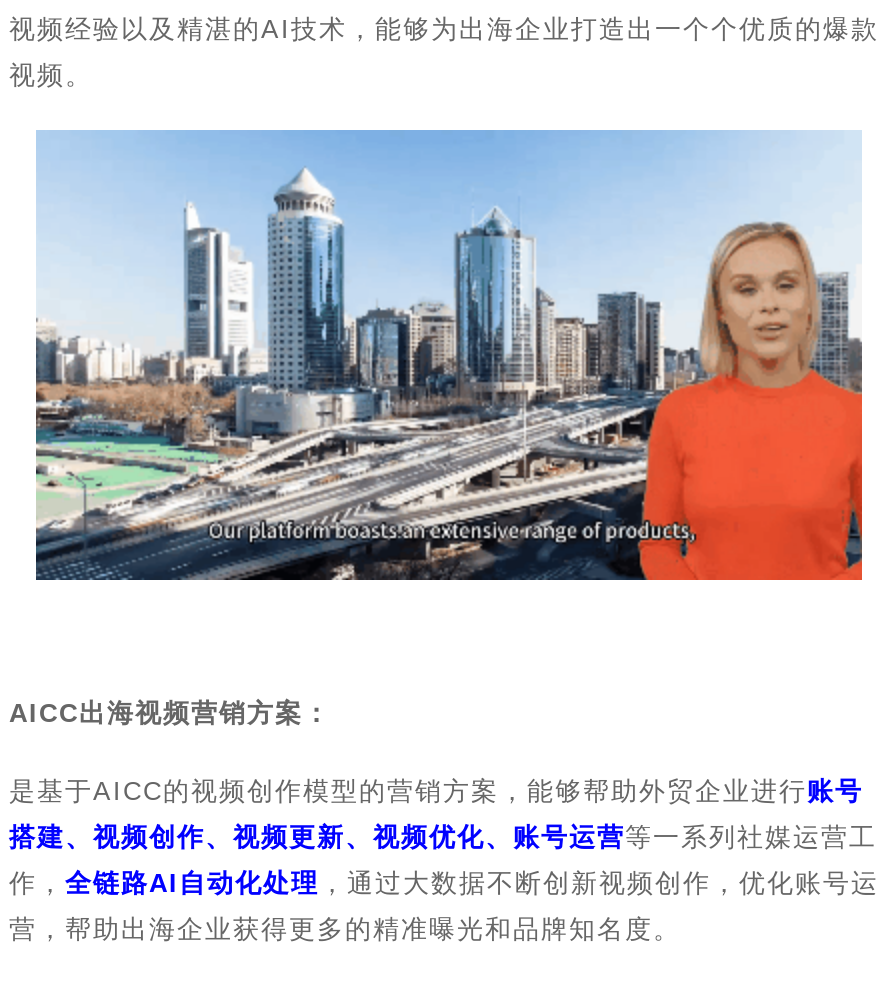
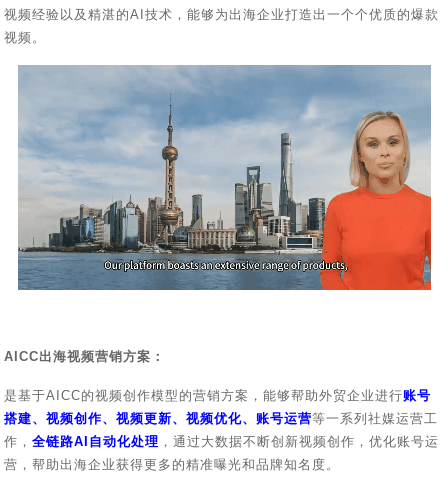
- [image]
+ [image]
